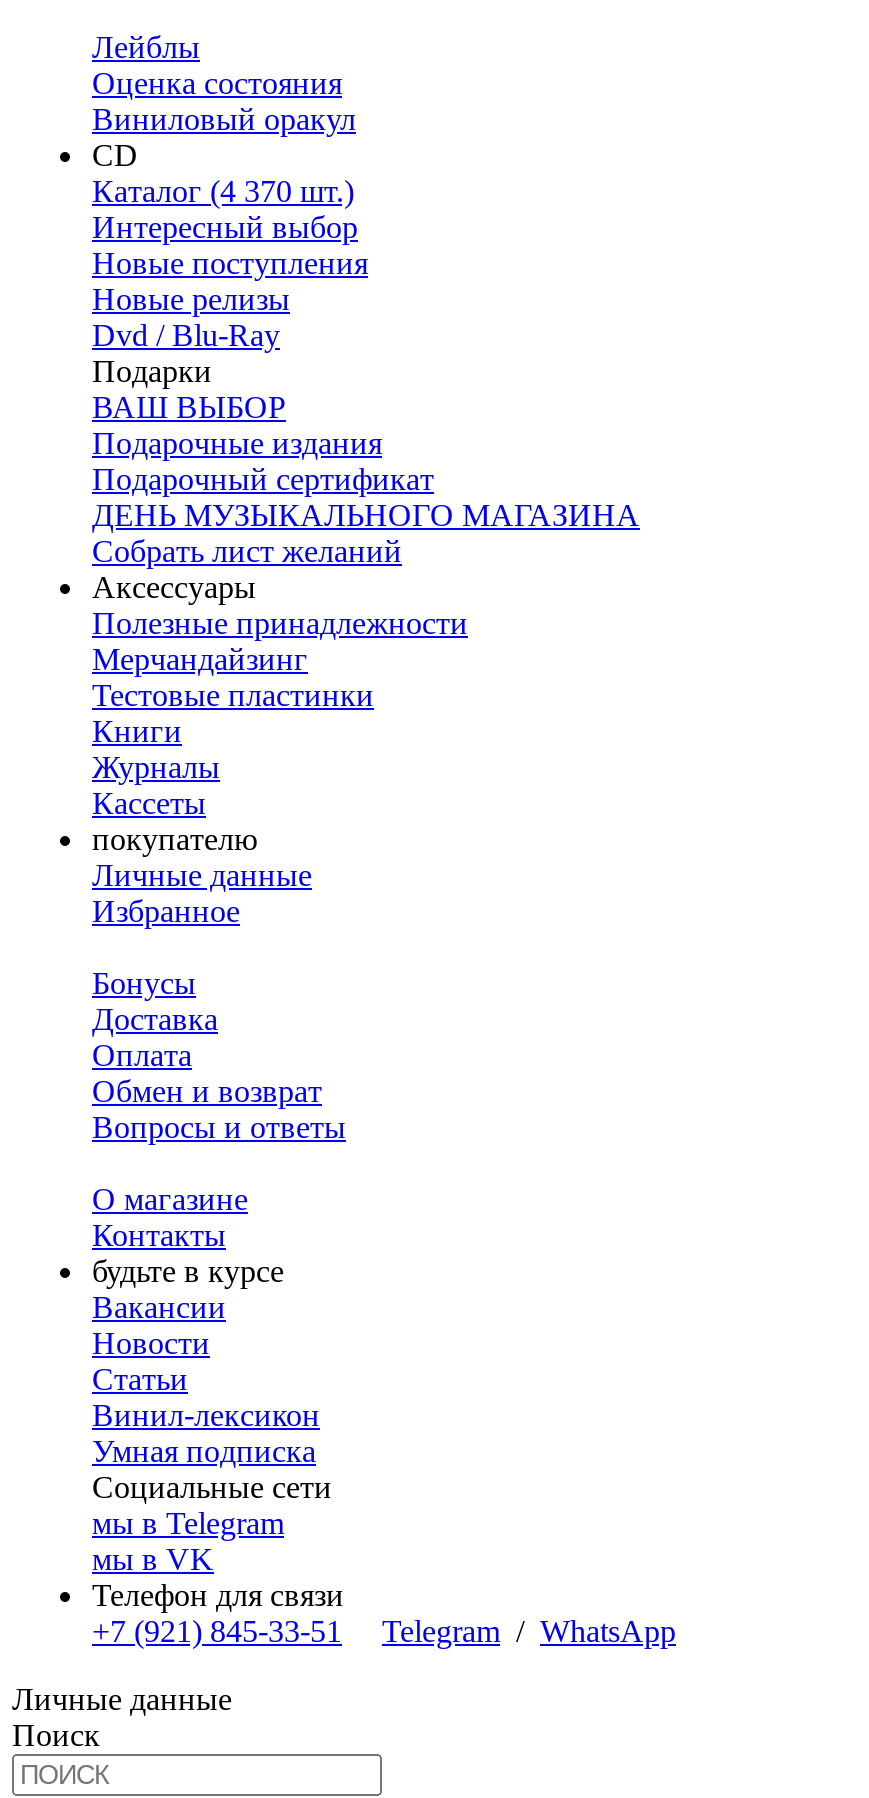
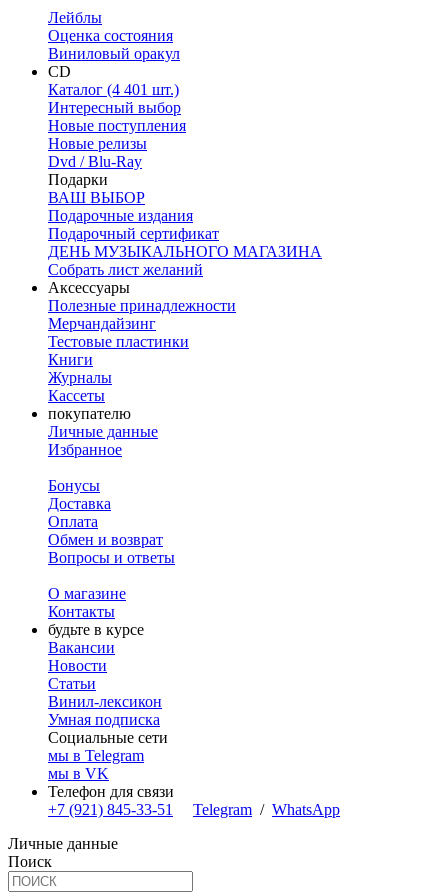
- Каталог (4 370 шт.)
+ Каталог (4 401 шт.)
